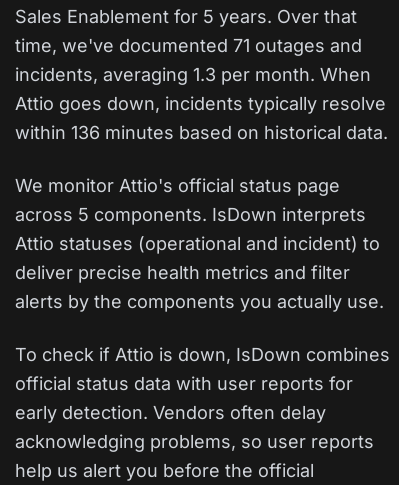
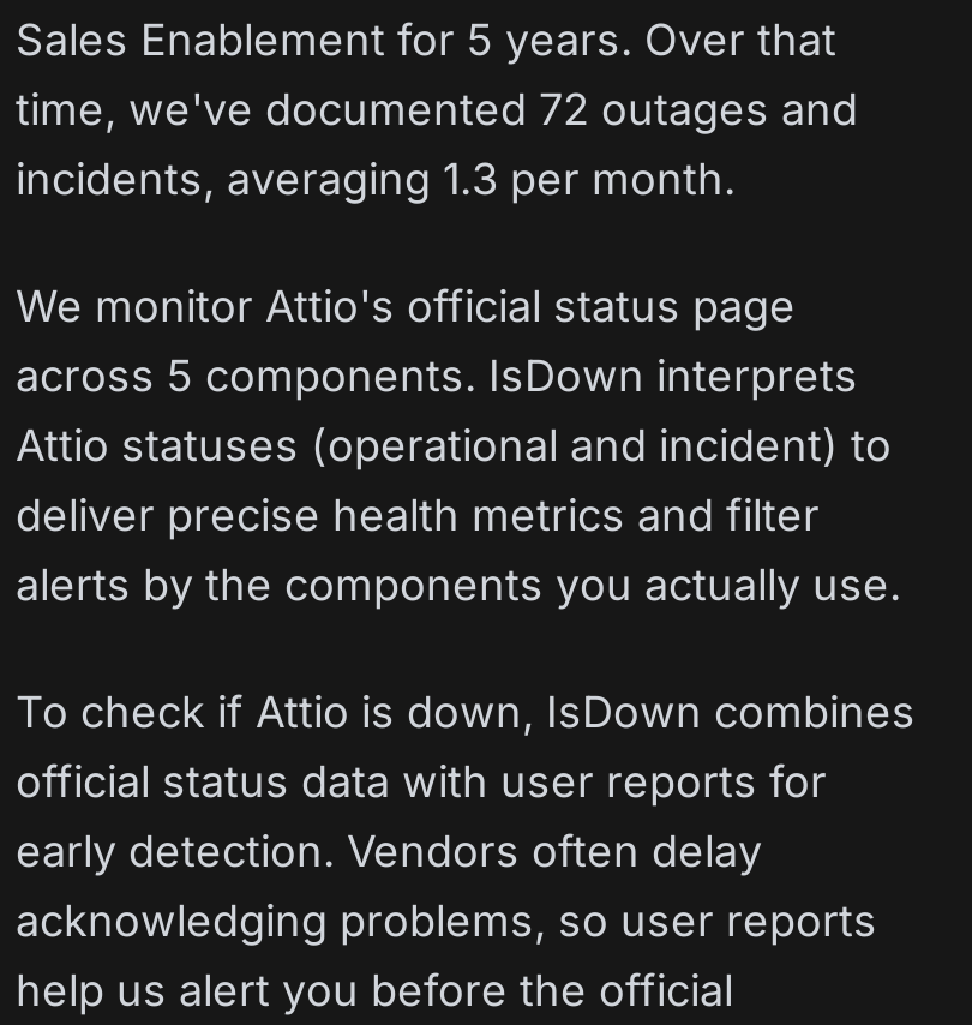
- time, we've documented 71 outages and
- incidents, averaging 1.3 per month. When
- Attio goes down, incidents typically resolve
- within 136 minutes based on historical data.
+ time, we've documented 72 outages and
+ incidents, averaging 1.3 per month.
